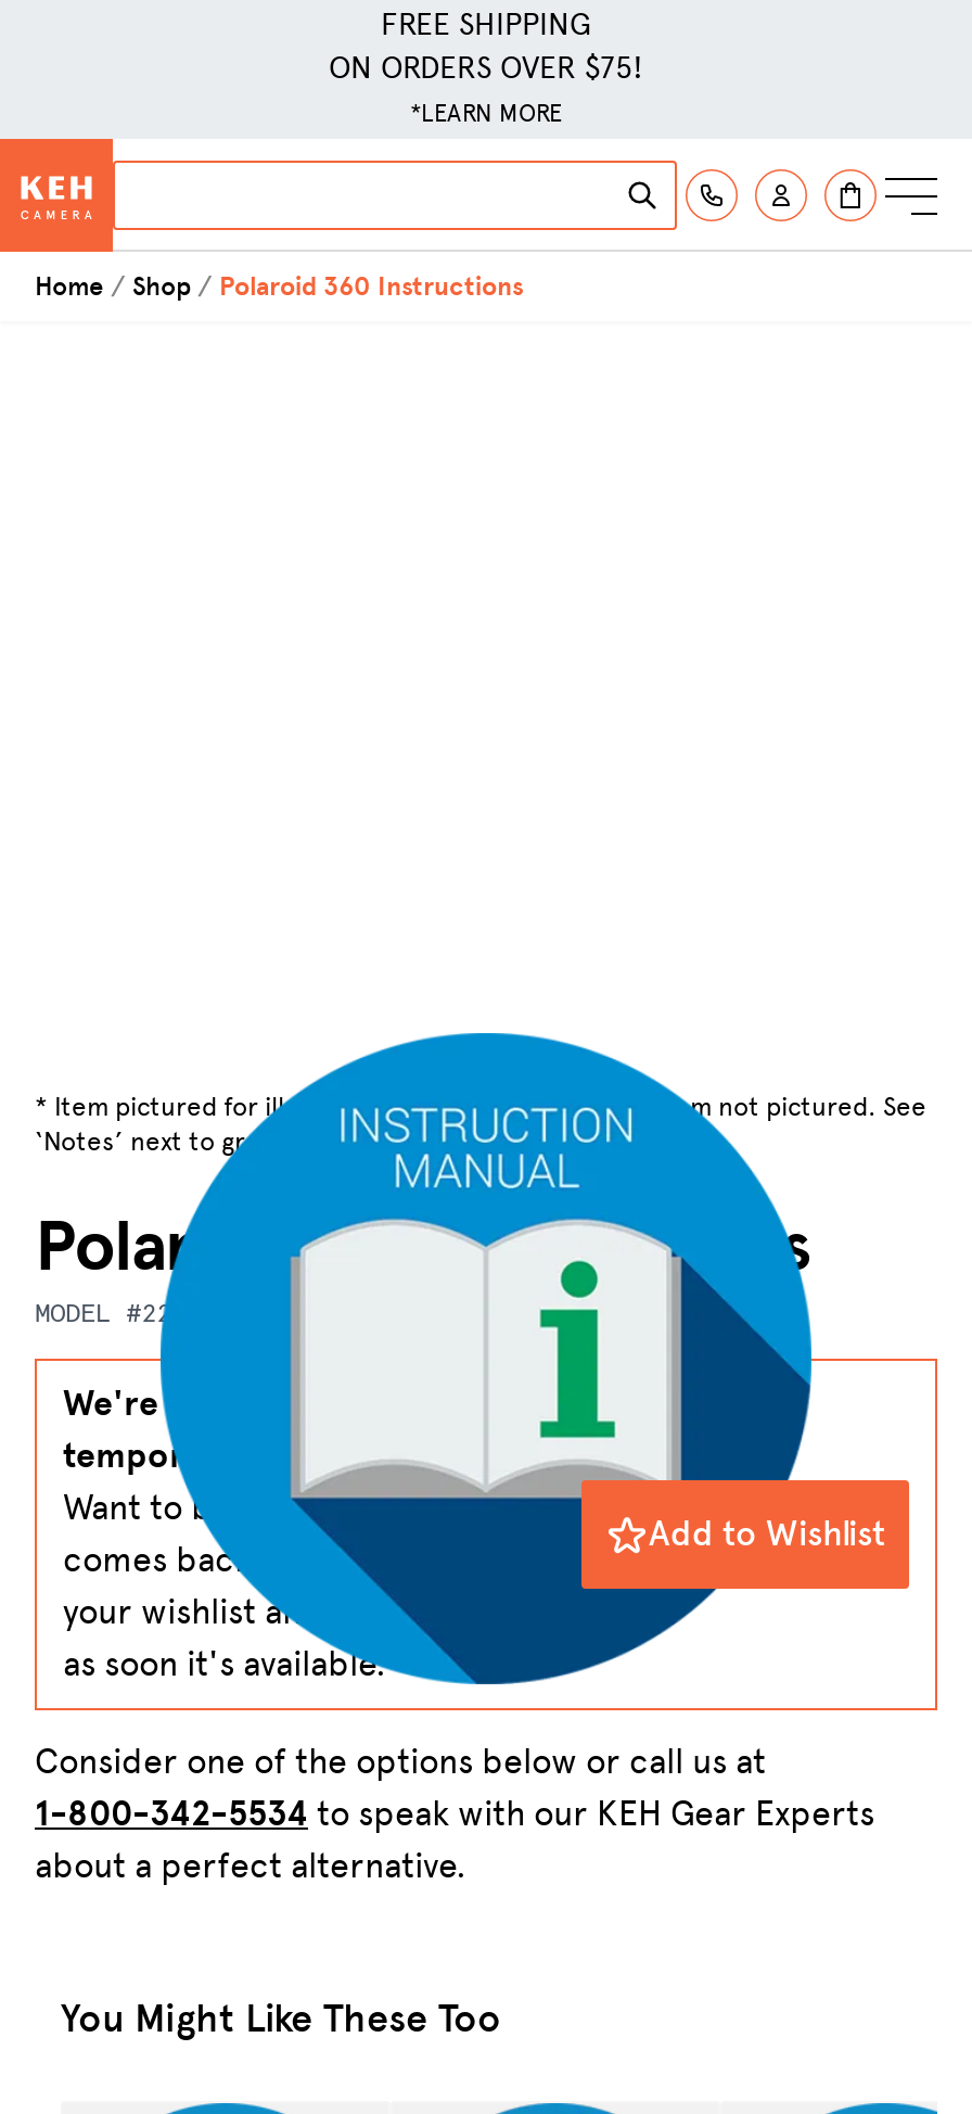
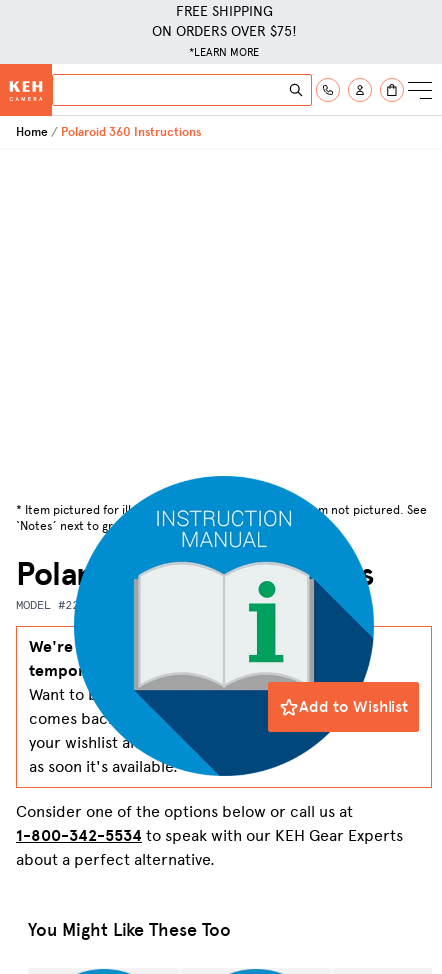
- Shop
